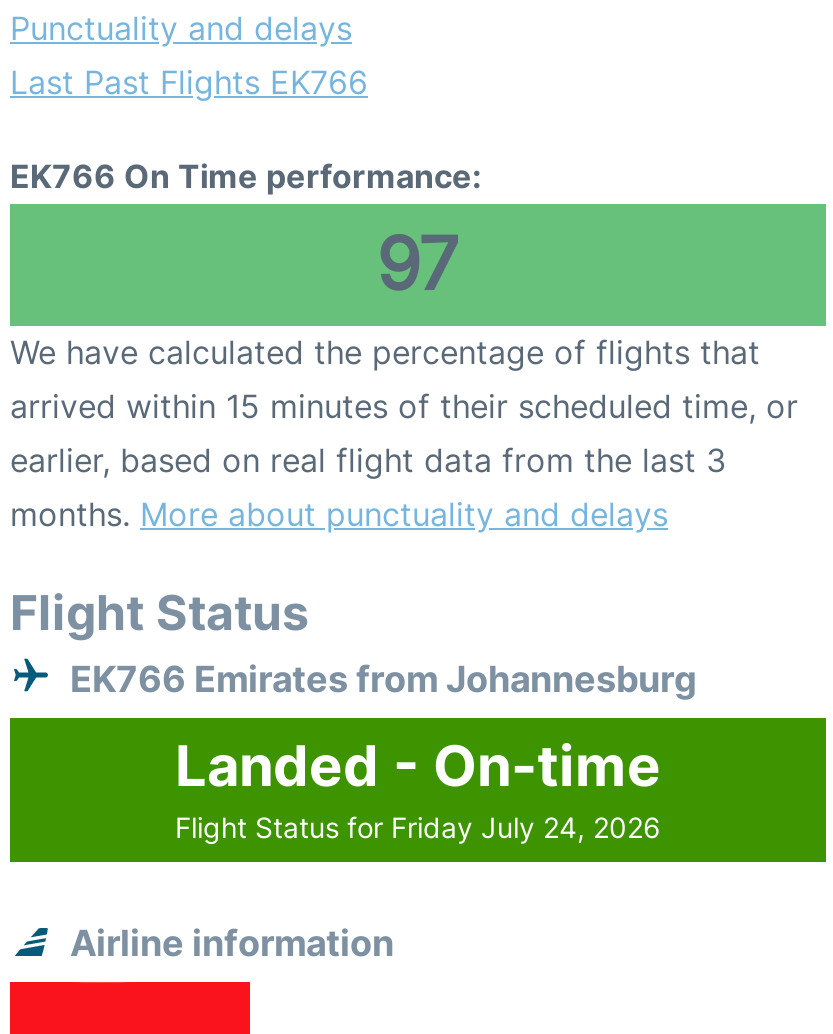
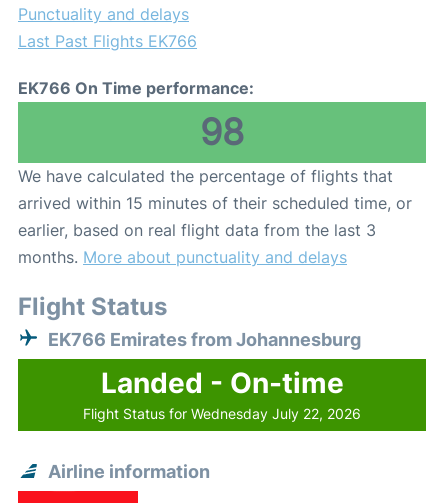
- 97
+ 98

- Flight Status for Friday July 24, 2026
+ Flight Status for Wednesday July 22, 2026
